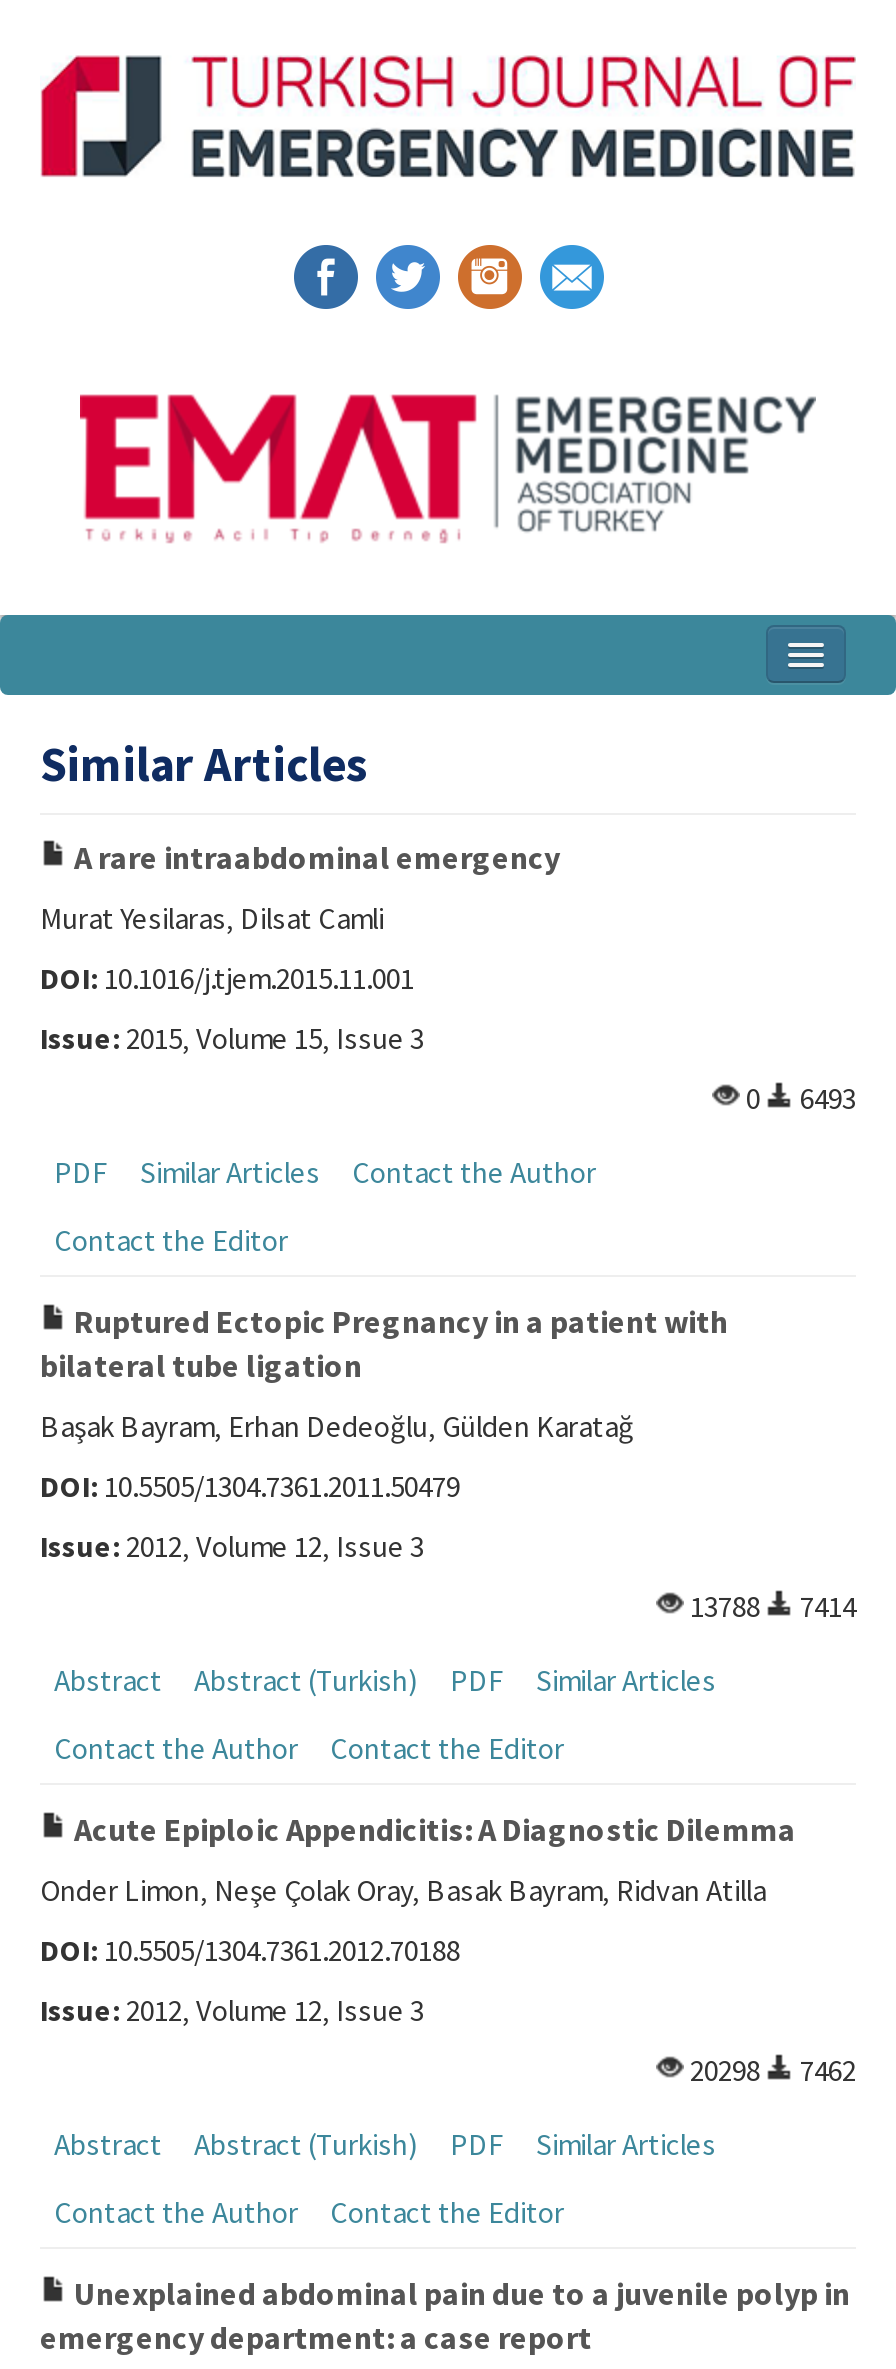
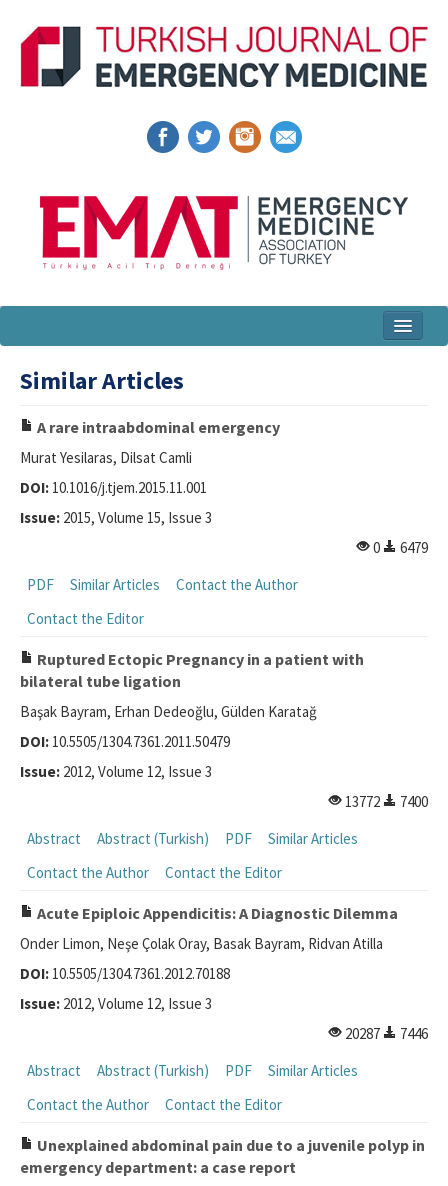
- 0 6493
+ 0 6479

- 13788
+ 13772

- 7414
+ 7400

- 20298
+ 20287

- 7462
+ 7446
